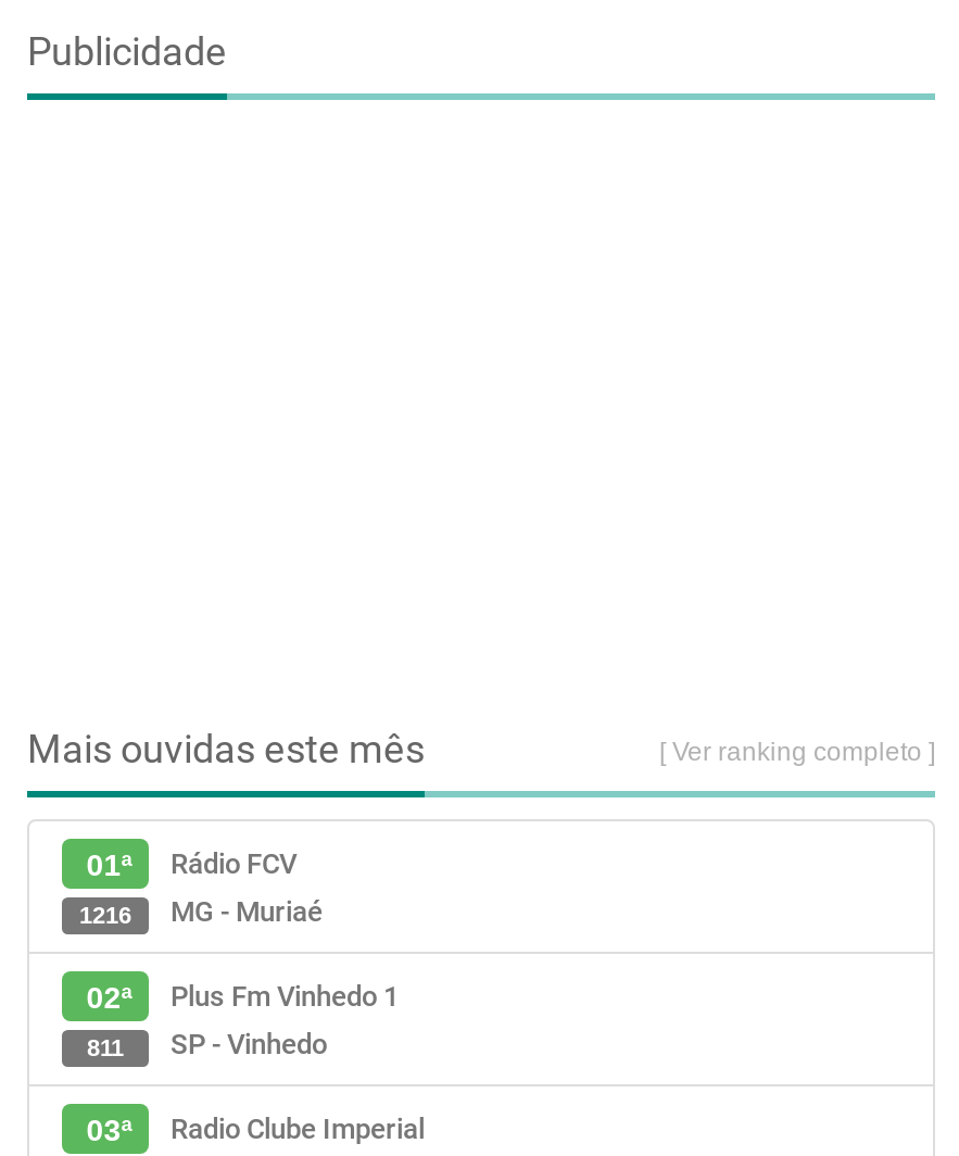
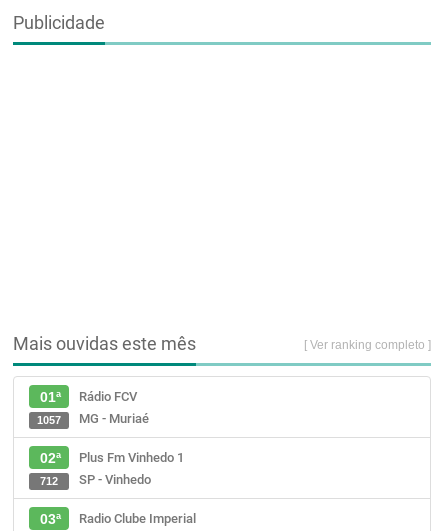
- 1216 MG - Muriaé
+ 1057 MG - Muriaé

- 811 SP - Vinhedo
+ 712 SP - Vinhedo
